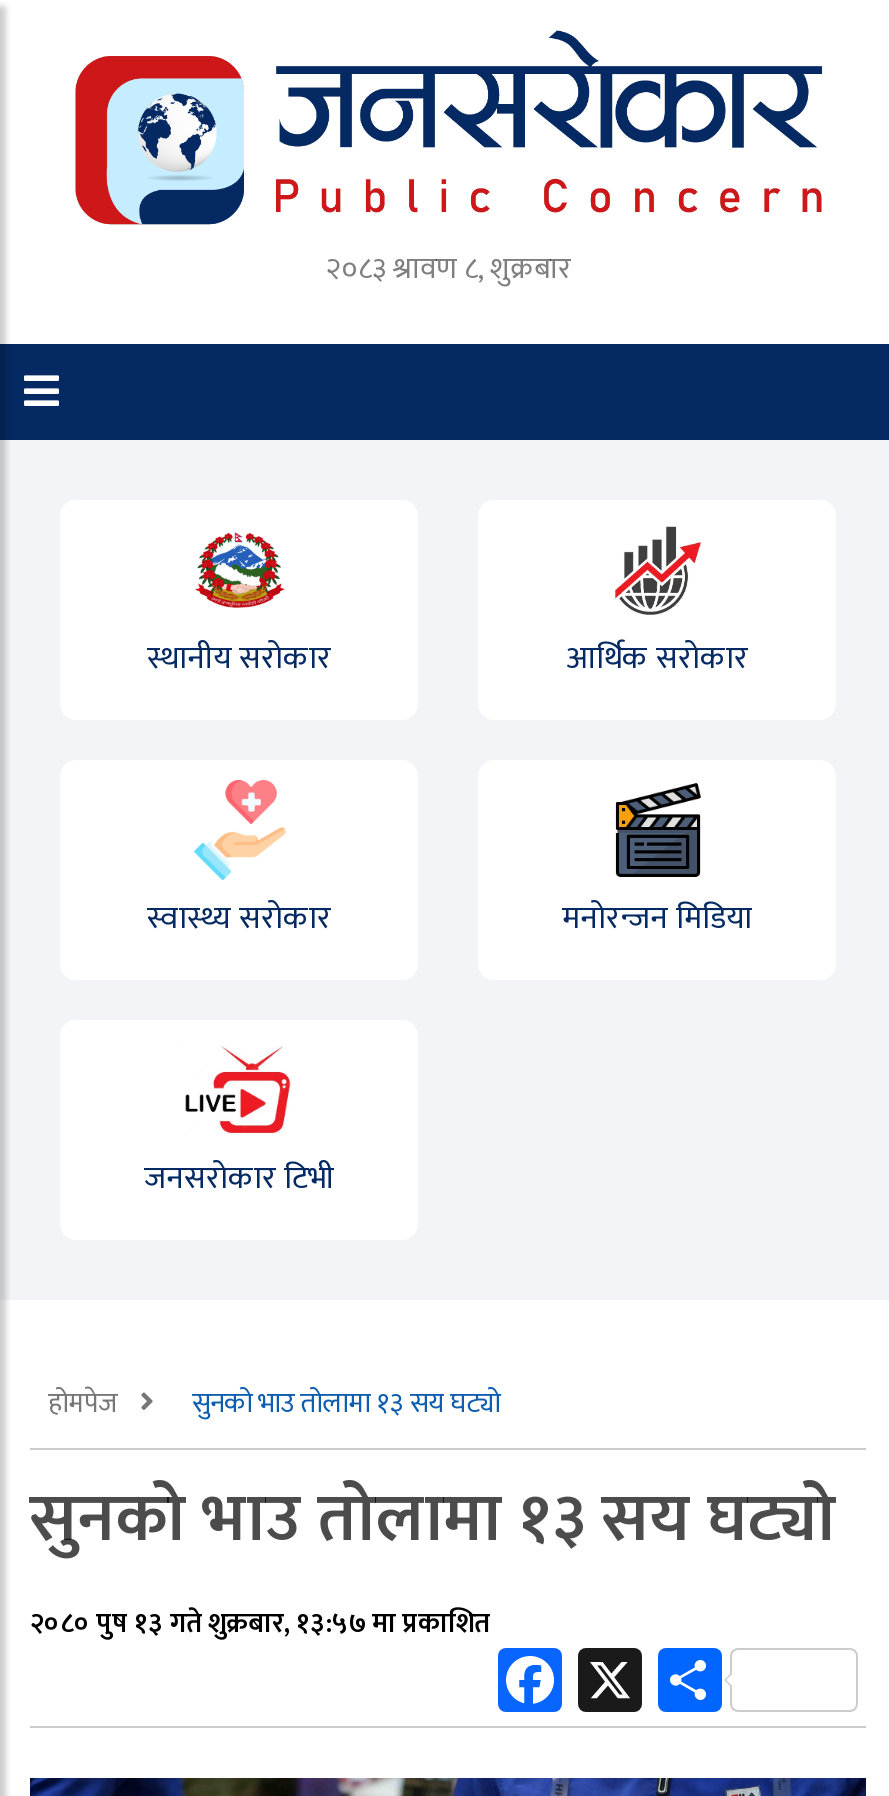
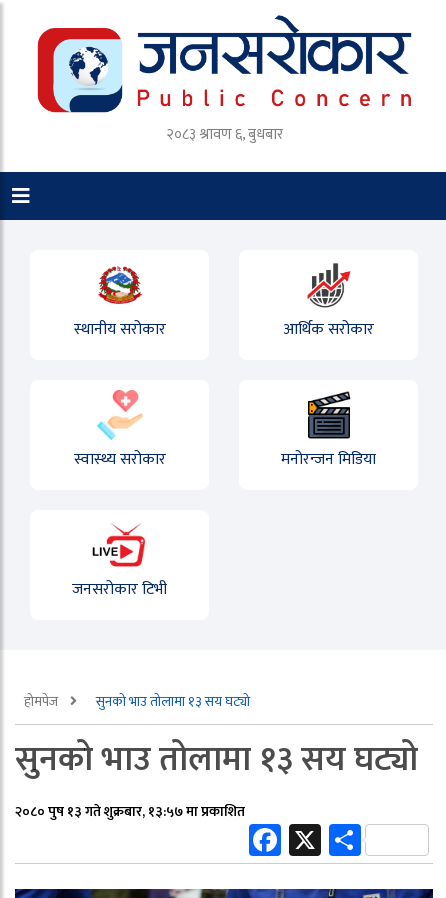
- २०८३ श्रावण ८, शुक्रबार
+ २०८३ श्रावण ६, बुधबार
